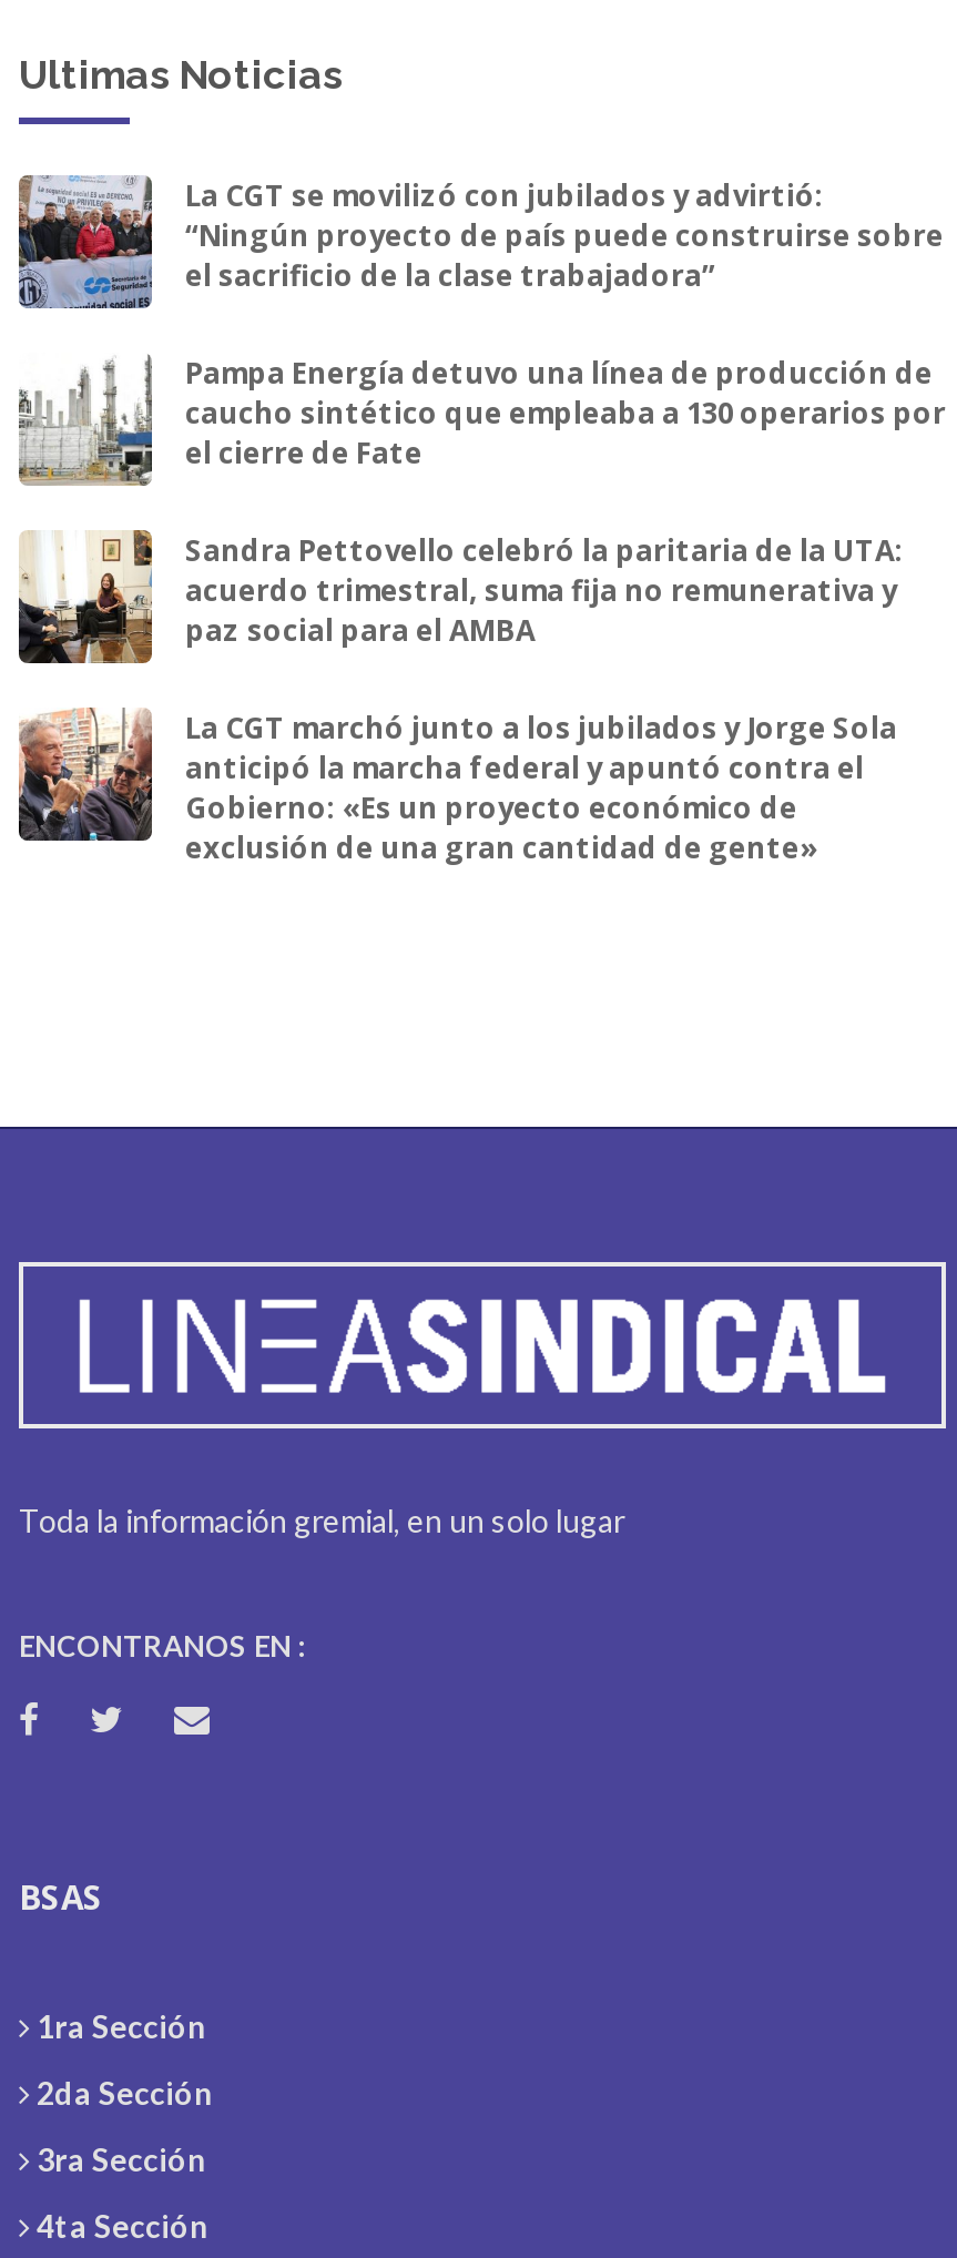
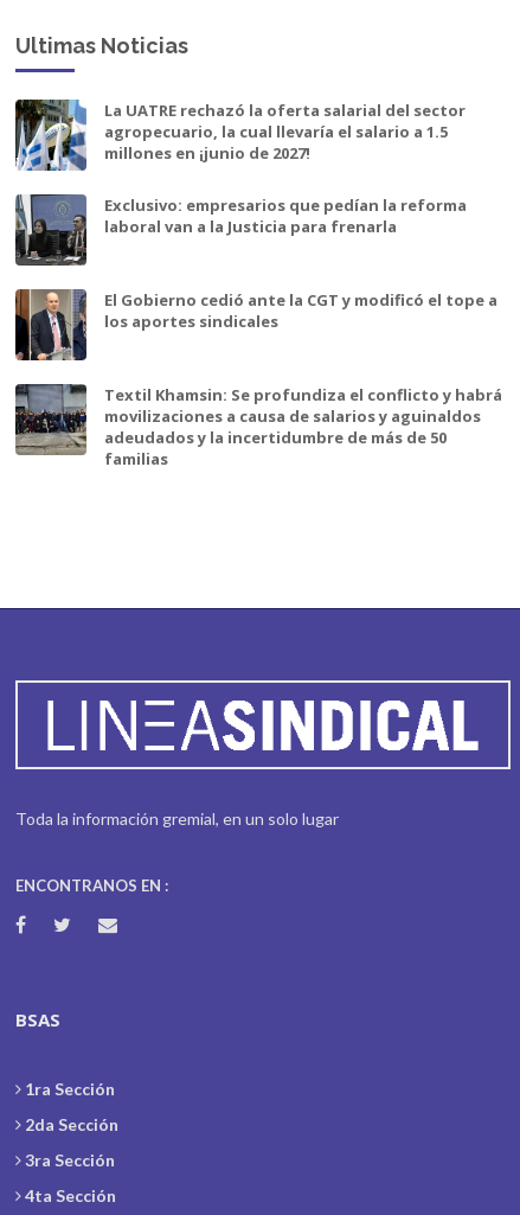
- [image]
- La CGT se movilizó con jubilados y advirtió:
- “Ningún proyecto de país puede construirse sobre
- el sacrificio de la clase trabajadora”
+ [image]
+ La UATRE rechazó la oferta salarial del sector
+ agropecuario, la cual llevaría el salario a 1.5
+ millones en ¡junio de 2027!

- [image]
- Pampa Energía detuvo una línea de producción de
- caucho sintético que empleaba a 130 operarios por
- el cierre de Fate
+ [image]
+ Exclusivo: empresarios que pedían la reforma
+ laboral van a la Justicia para frenarla

- [image]
- Sandra Pettovello celebró la paritaria de la UTA:
- acuerdo trimestral, suma fija no remunerativa y
- paz social para el AMBA
+ [image]
+ El Gobierno cedió ante la CGT y modificó el tope a
+ los aportes sindicales

- [image]
- La CGT marchó junto a los jubilados y Jorge Sola
- anticipó la marcha federal y apuntó contra el
- Gobierno: «Es un proyecto económico de
- exclusión de una gran cantidad de gente»
+ [image]
+ Textil Khamsin: Se profundiza el conflicto y habrá
+ movilizaciones a causa de salarios y aguinaldos
+ adeudados y la incertidumbre de más de 50
+ familias
